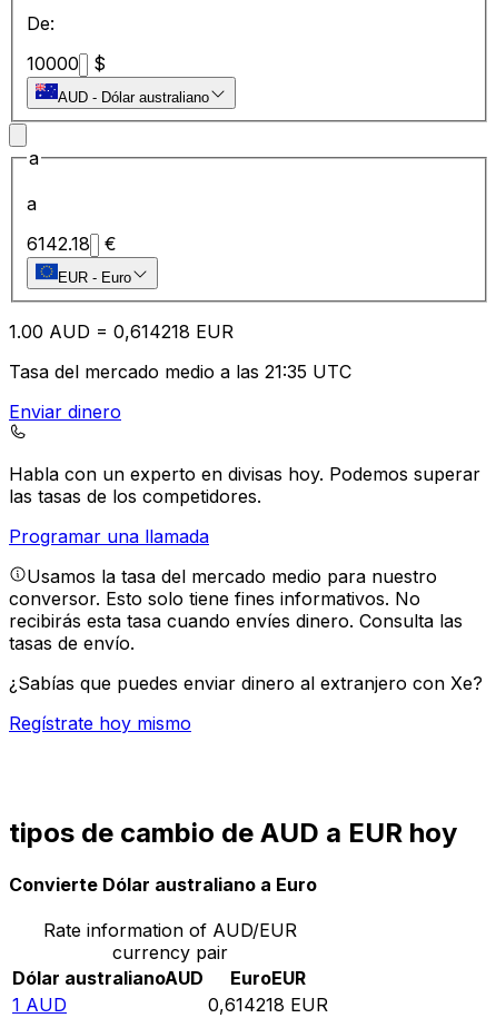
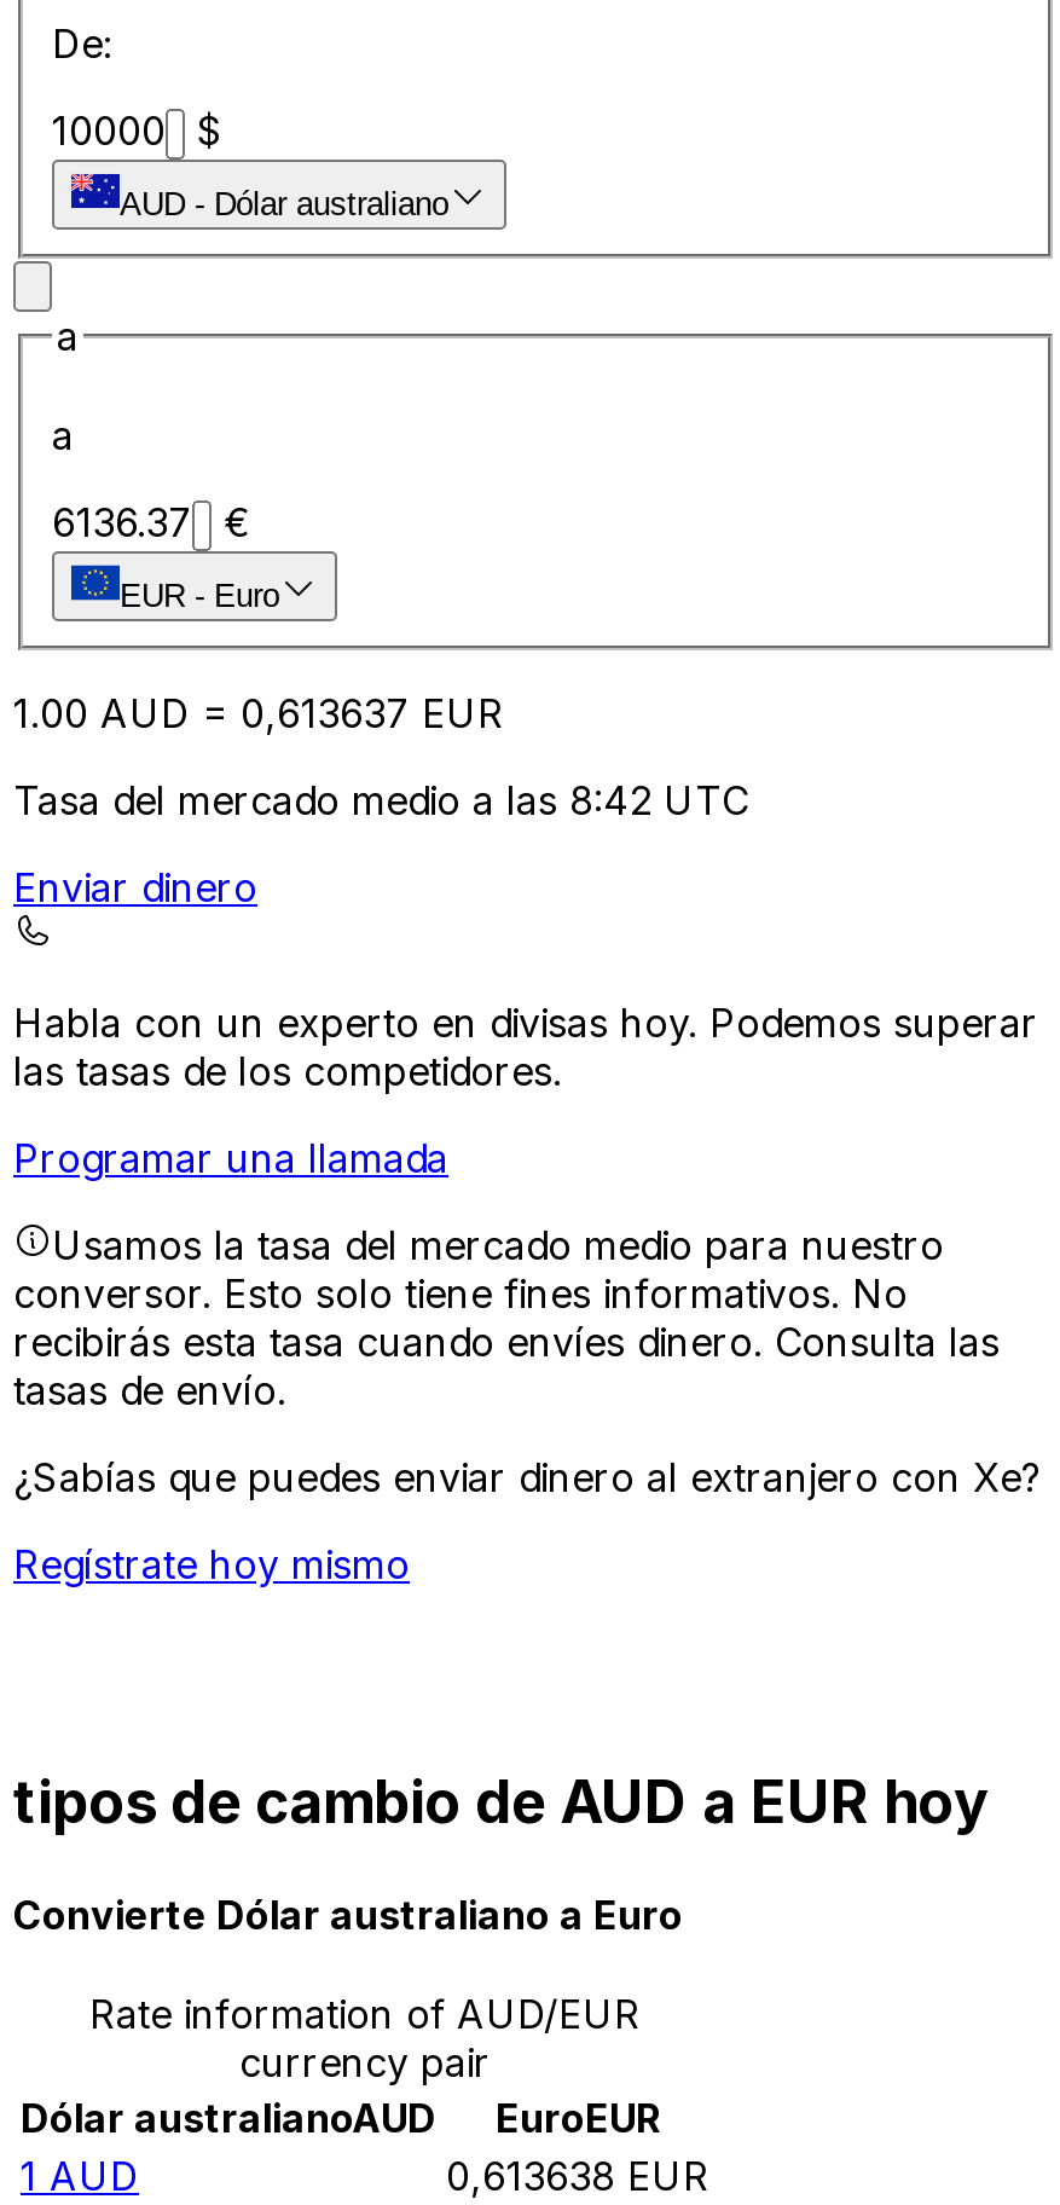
- 6142.18 €
+ 6136.37 €

- 1.00 AUD = 0,614218 EUR
+ 1.00 AUD = 0,613637 EUR

- Tasa del mercado medio a las 21:35 UTC
+ Tasa del mercado medio a las 8:42 UTC

- 0,614218 EUR
+ 0,613638 EUR
